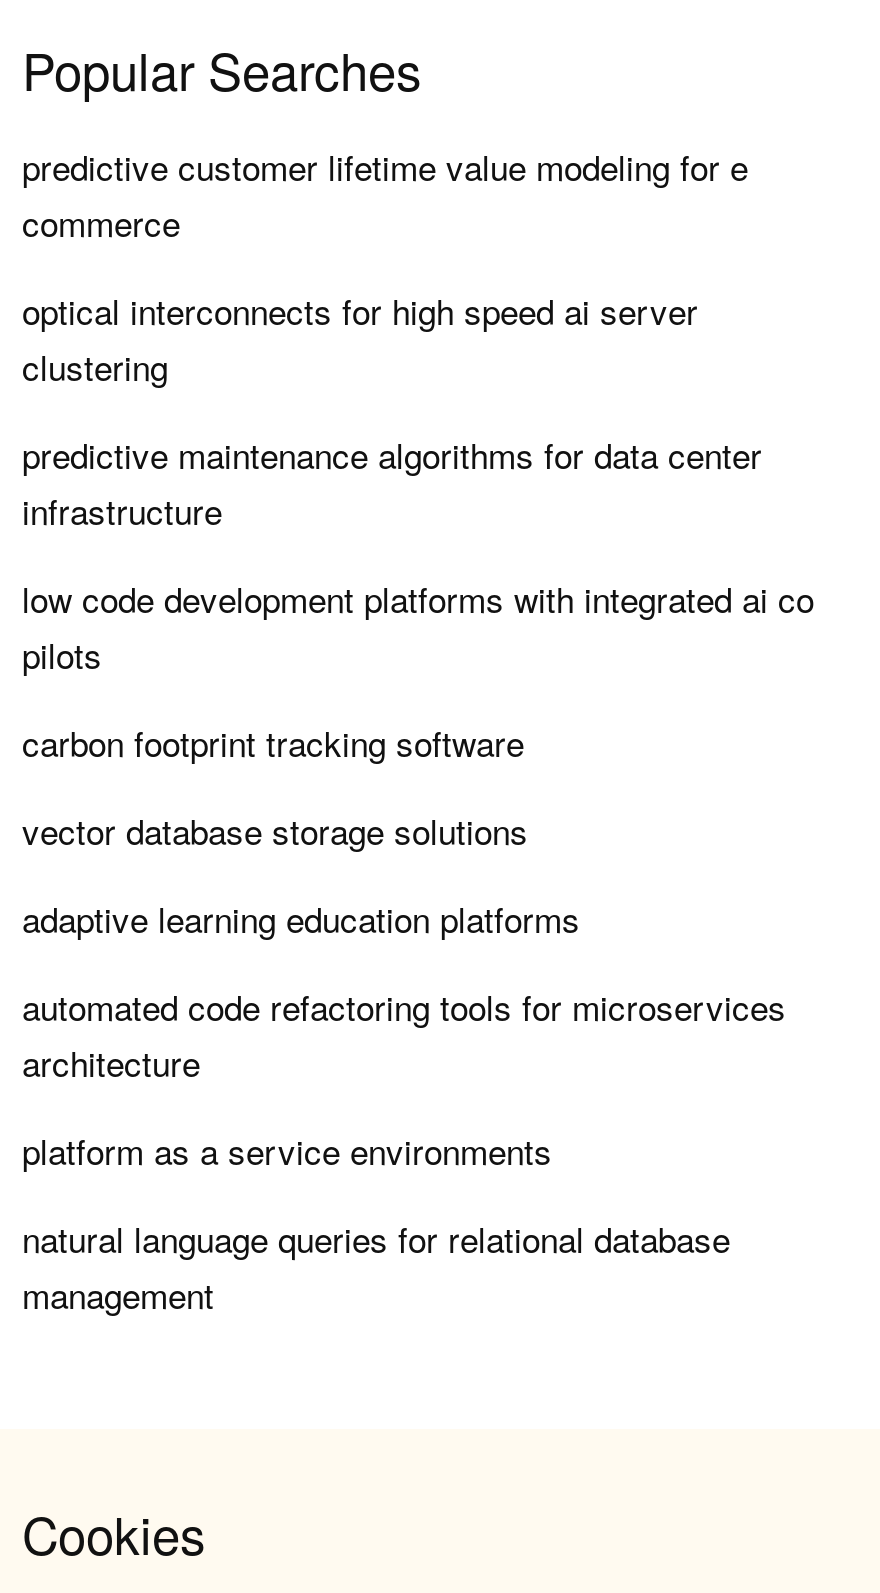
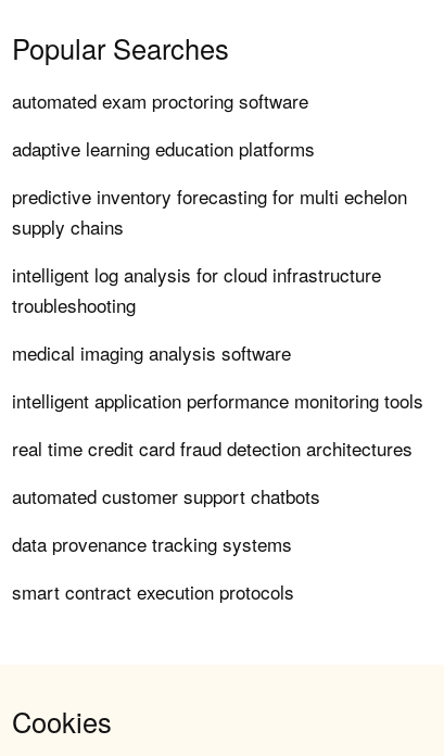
- predictive customer lifetime value modeling for e
- commerce
- optical interconnects for high speed ai server
- clustering
- predictive maintenance algorithms for data center
- infrastructure
- low code development platforms with integrated ai co
- pilots
- carbon footprint tracking software
- vector database storage solutions
+ automated exam proctoring software

moved up: adaptive learning education platforms

- automated code refactoring tools for microservices
- architecture
- platform as a service environments
- natural language queries for relational database
- management
+ predictive inventory forecasting for multi echelon
+ supply chains
+ intelligent log analysis for cloud infrastructure
+ troubleshooting
+ medical imaging analysis software
+ intelligent application performance monitoring tools
+ real time credit card fraud detection architectures
+ automated customer support chatbots
+ data provenance tracking systems
+ smart contract execution protocols
